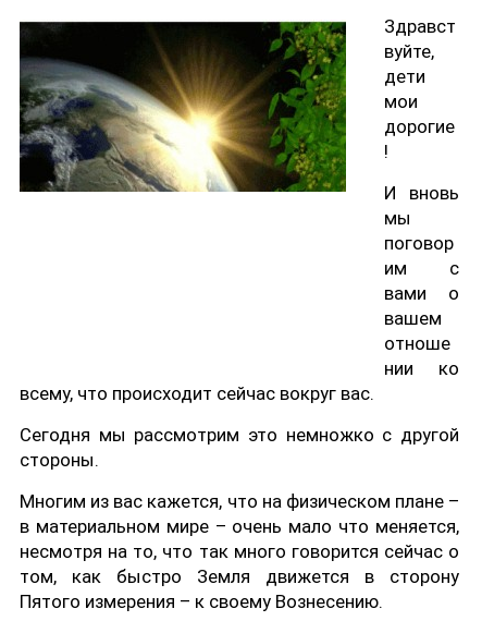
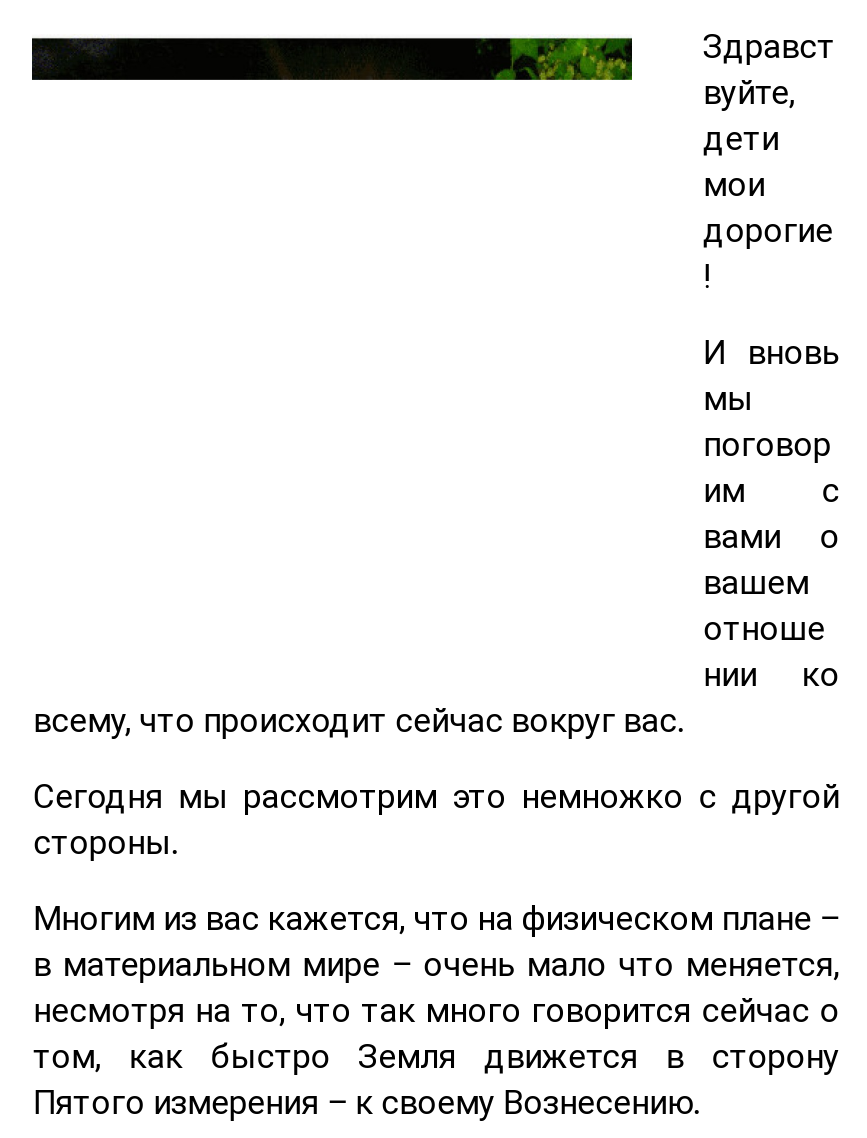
- [image]
